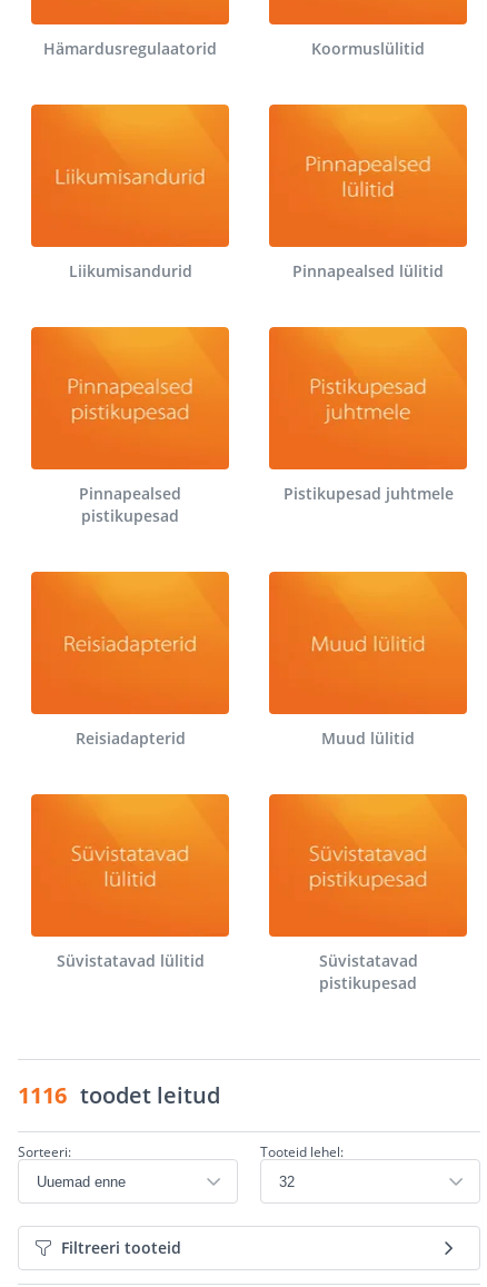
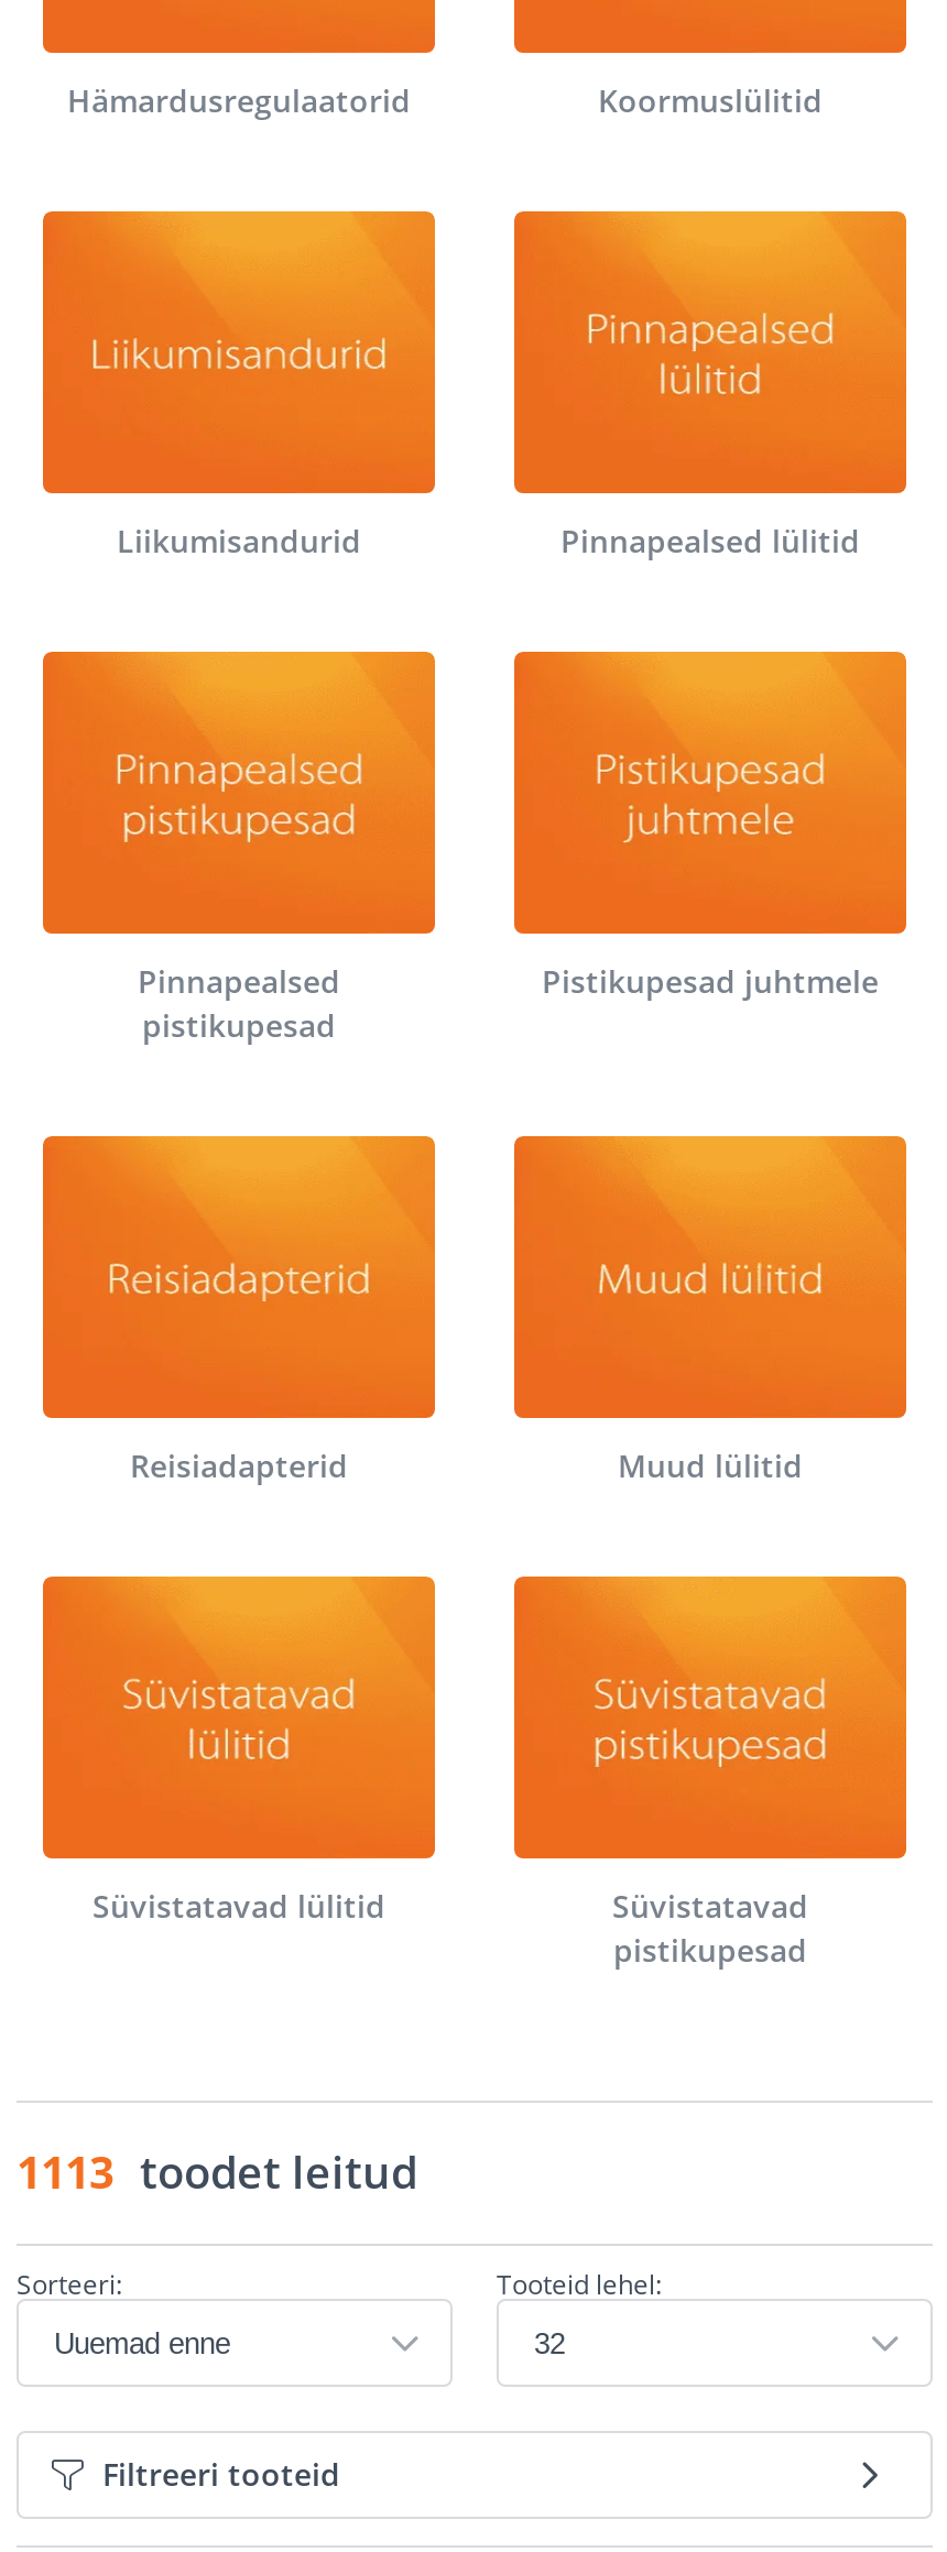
- 1116 toodet leitud
+ 1113 toodet leitud
